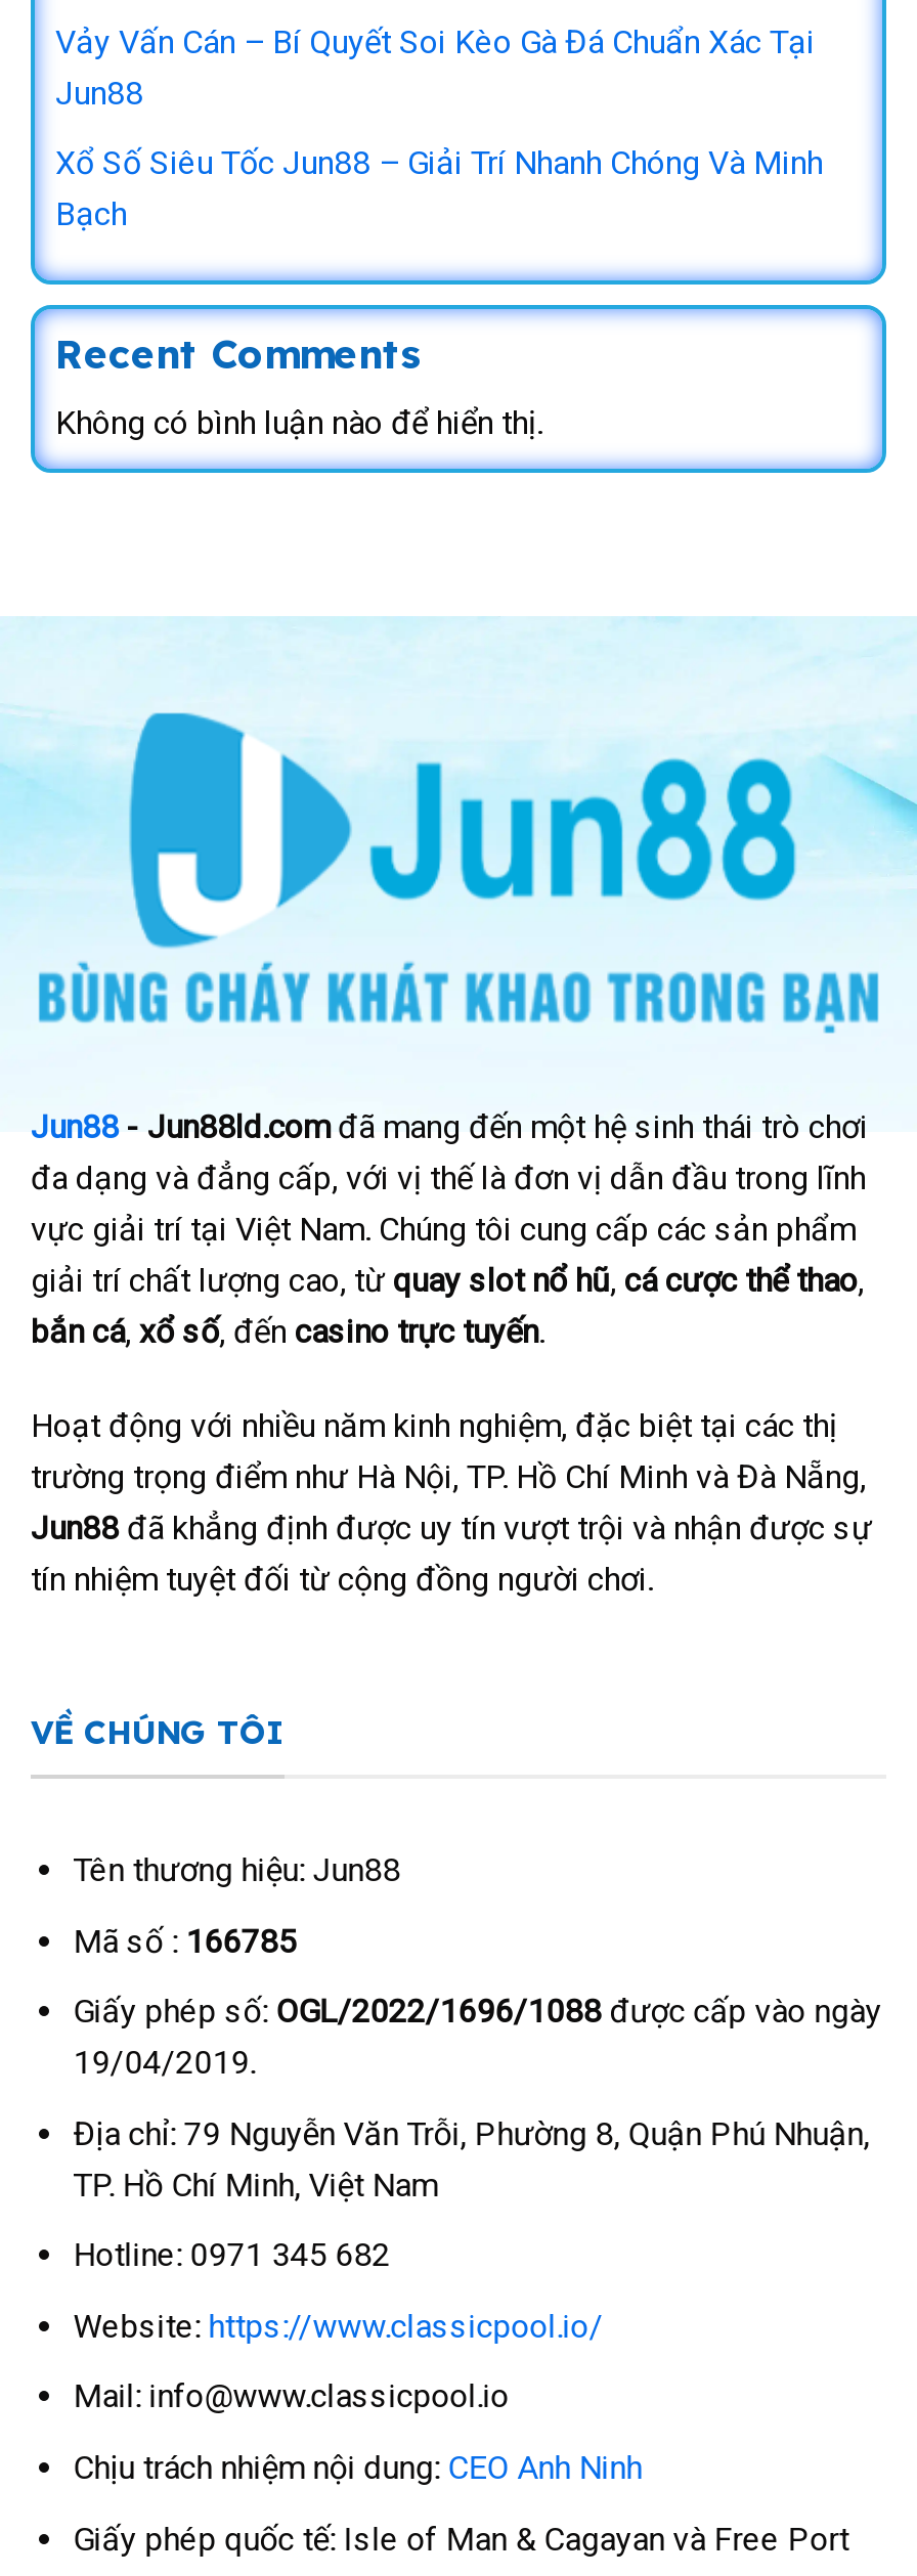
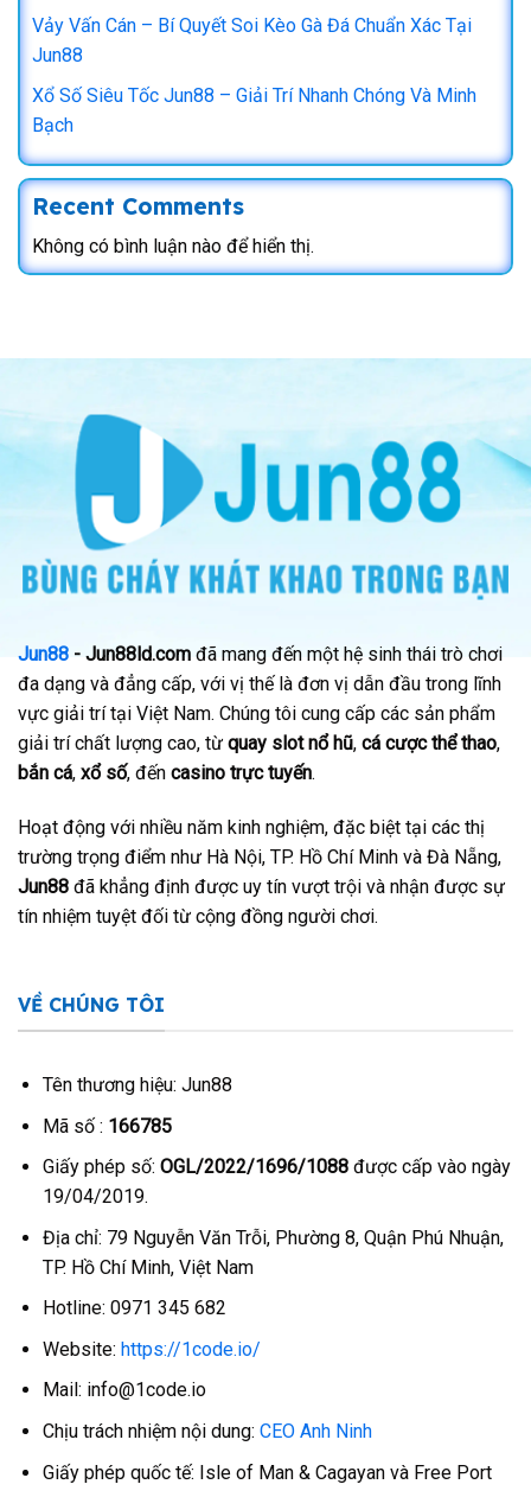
- Website: https://www.classicpool.io/
+ Website: https://1code.io/

- Mail: info@www.classicpool.io
+ Mail: info@1code.io
